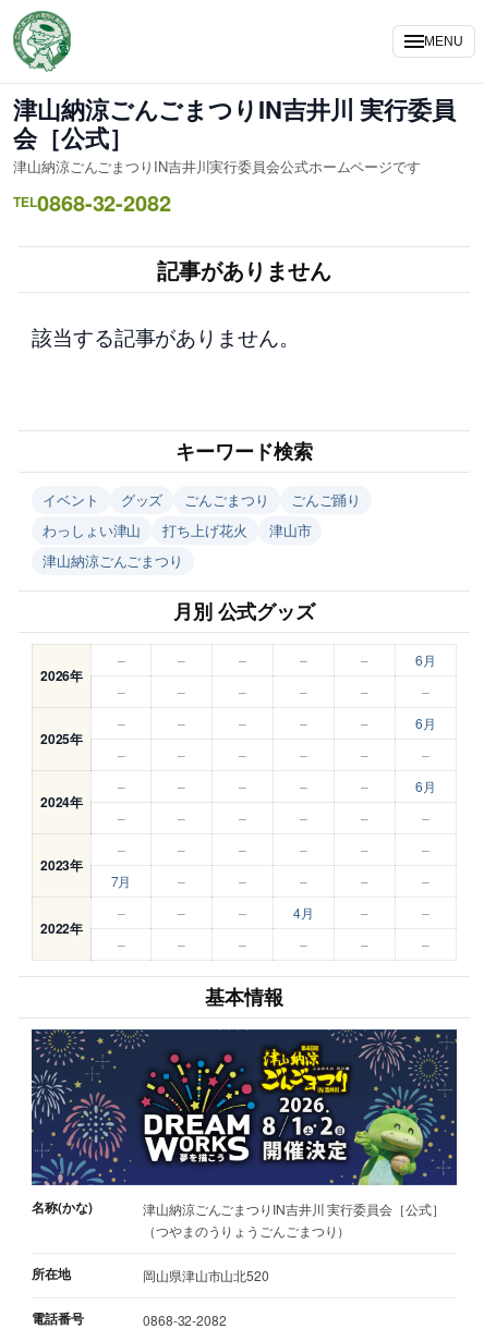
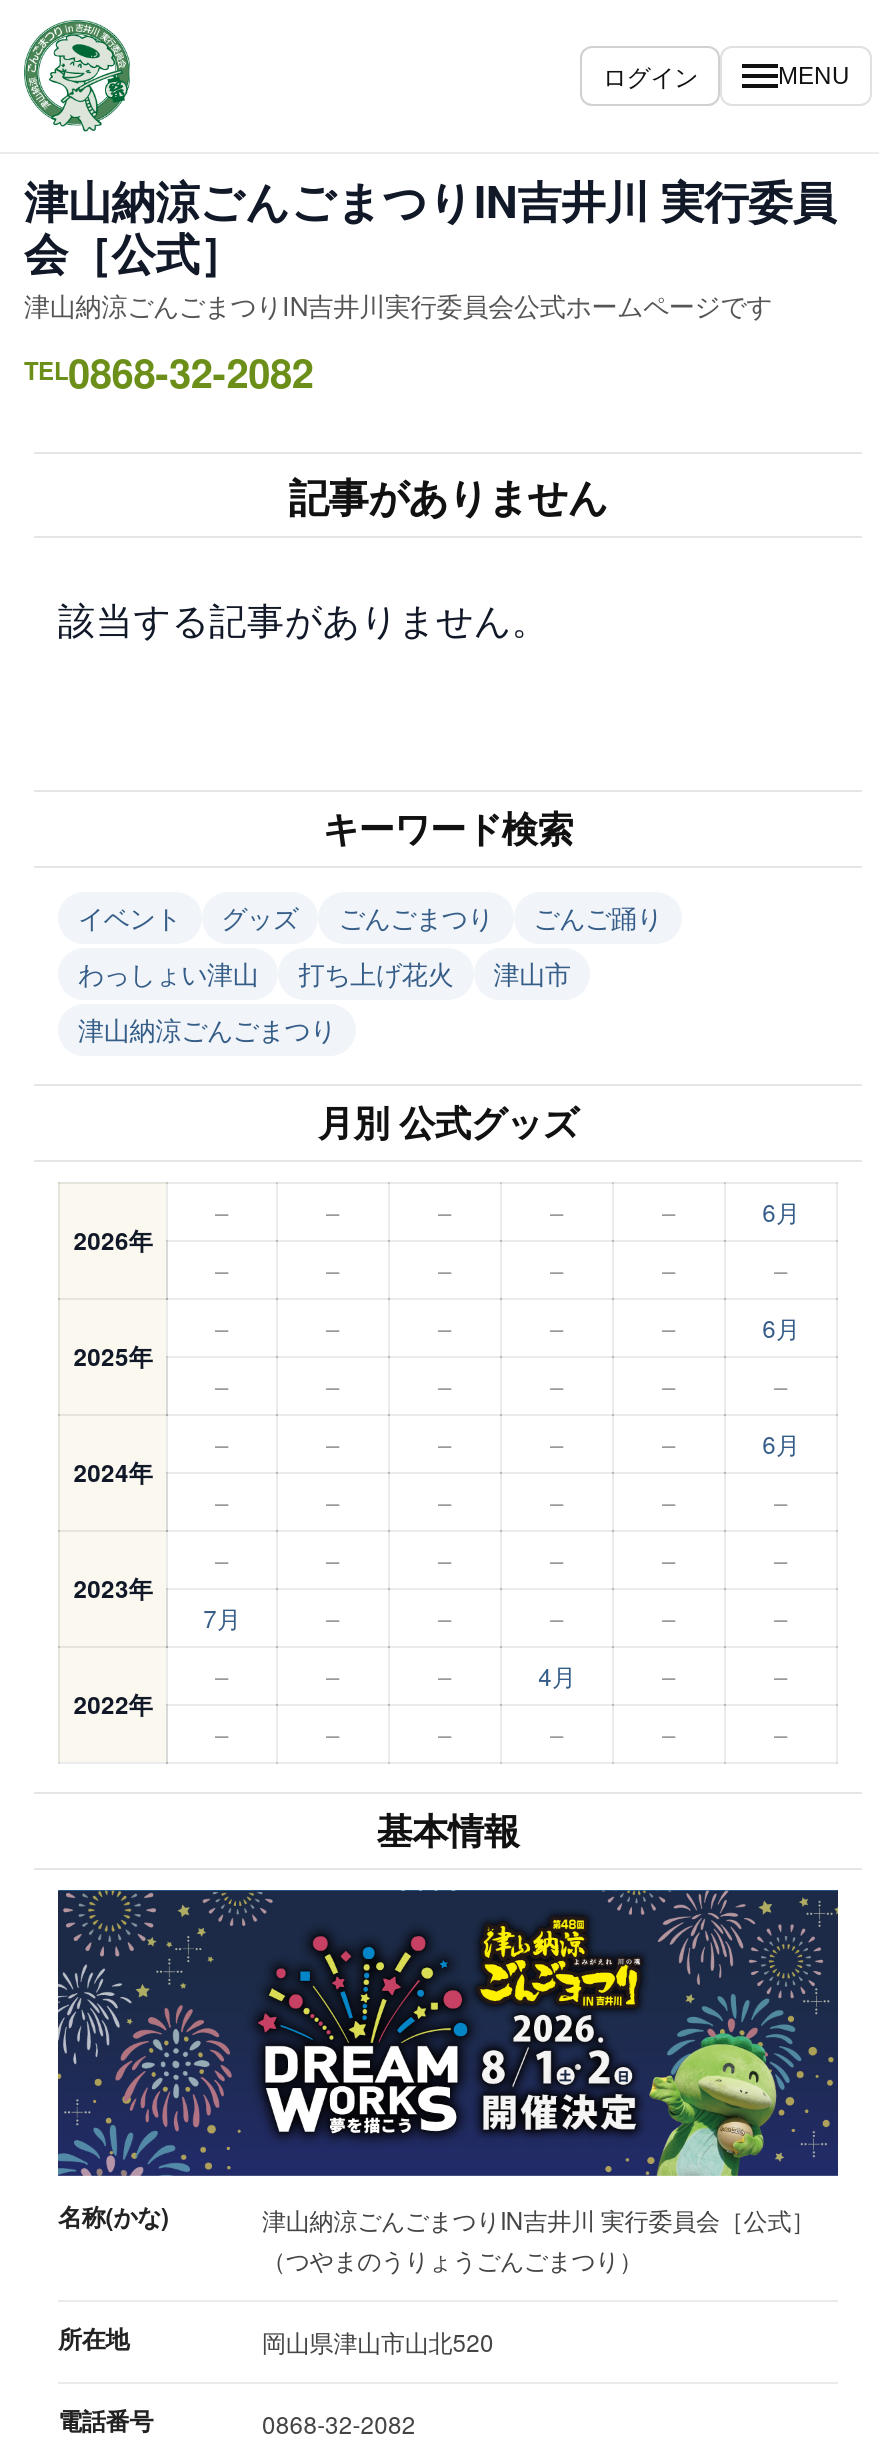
+ ログイン
